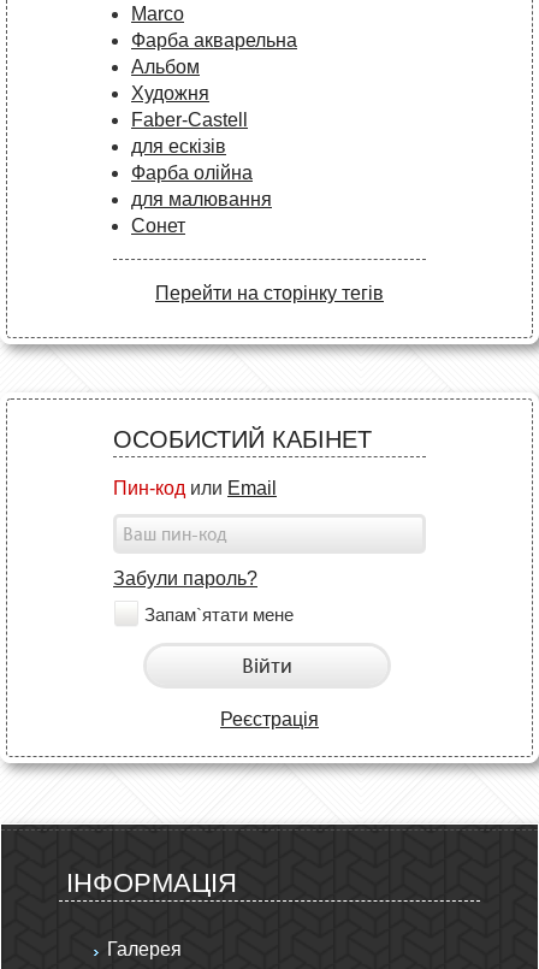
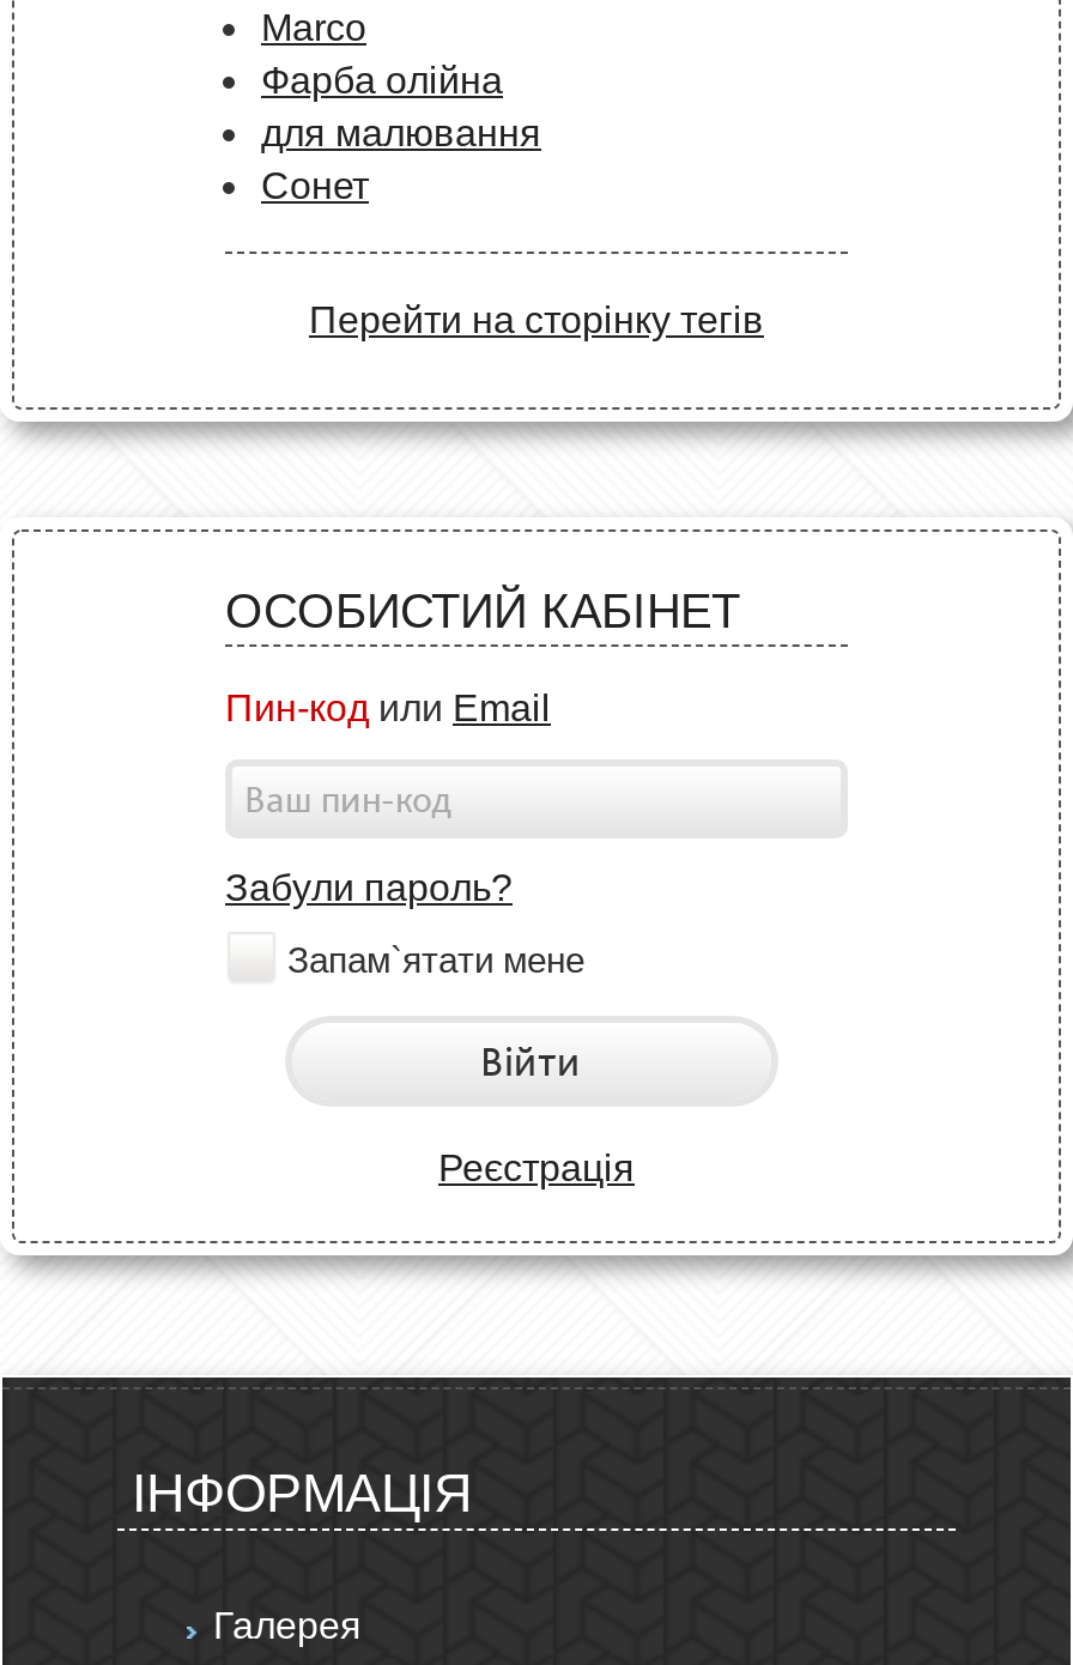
- Фарба акварельна
- Альбом
- Художня
- Faber-Castell
- для ескізів
